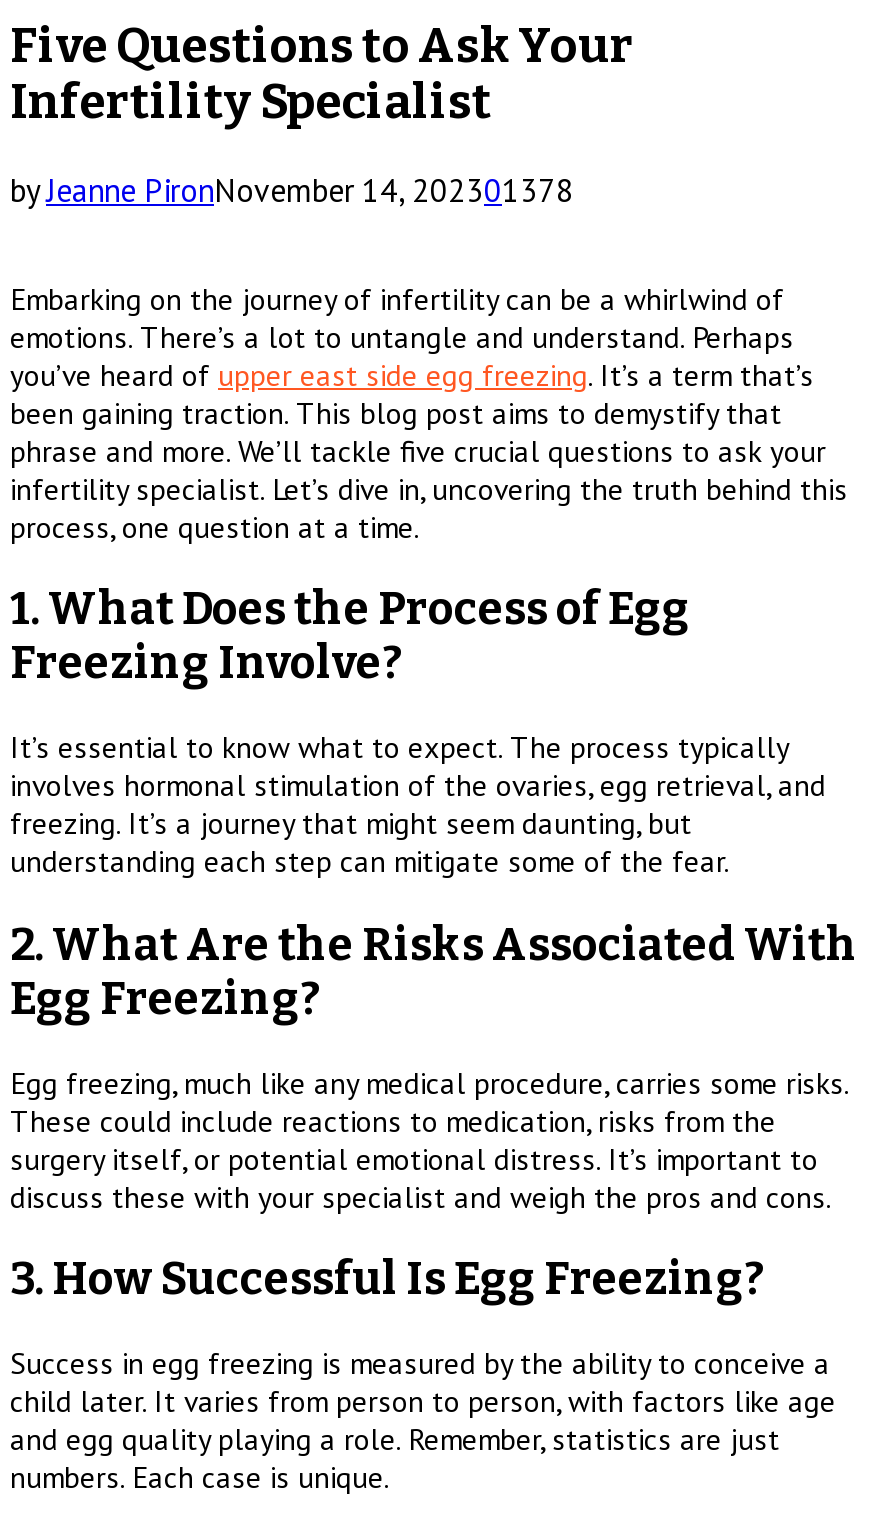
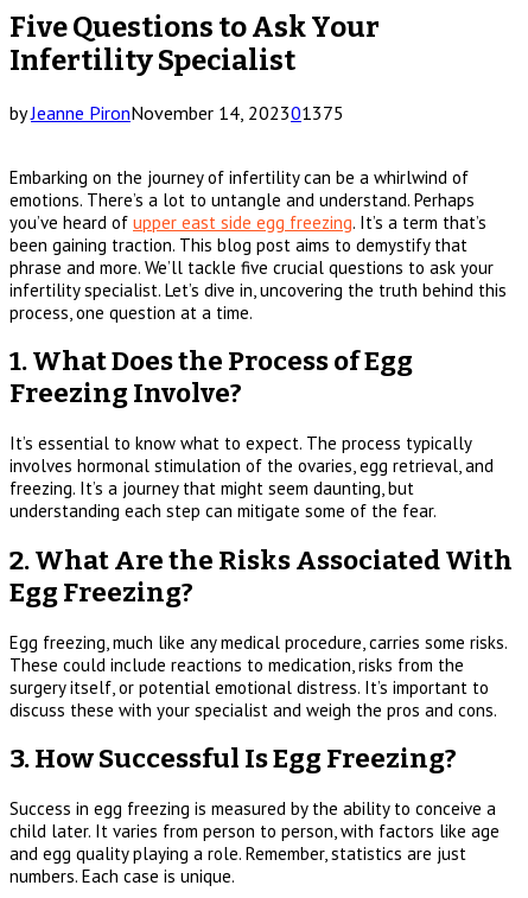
- byJeanne PironNovember 14, 202301378
+ byJeanne PironNovember 14, 202301375
